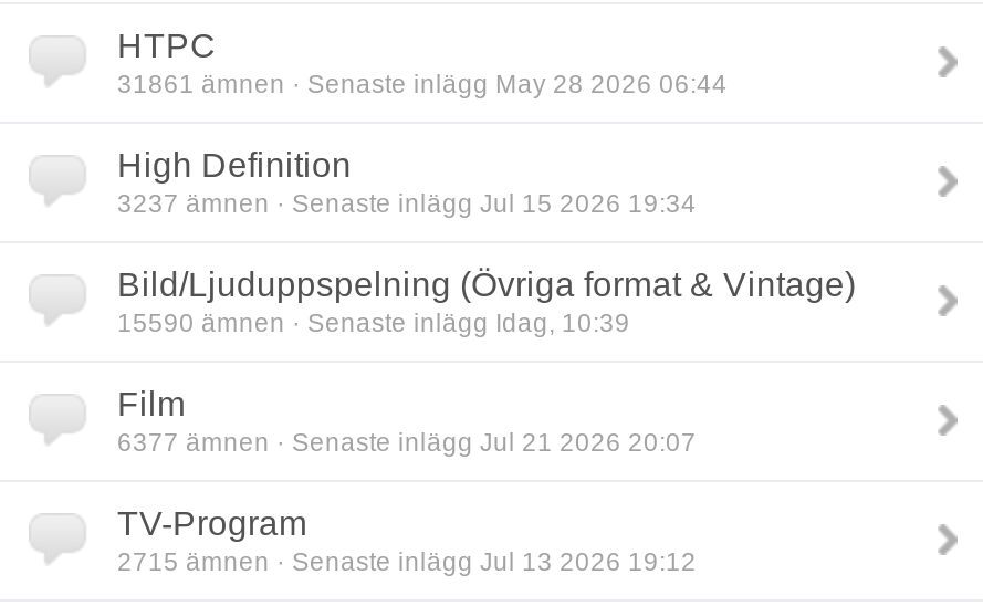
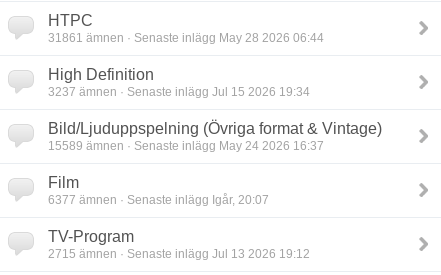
- 15590 ämnen · Senaste inlägg Idag, 10:39
+ 15589 ämnen · Senaste inlägg May 24 2026 16:37

- 6377 ämnen · Senaste inlägg Jul 21 2026 20:07
+ 6377 ämnen · Senaste inlägg Igår, 20:07
